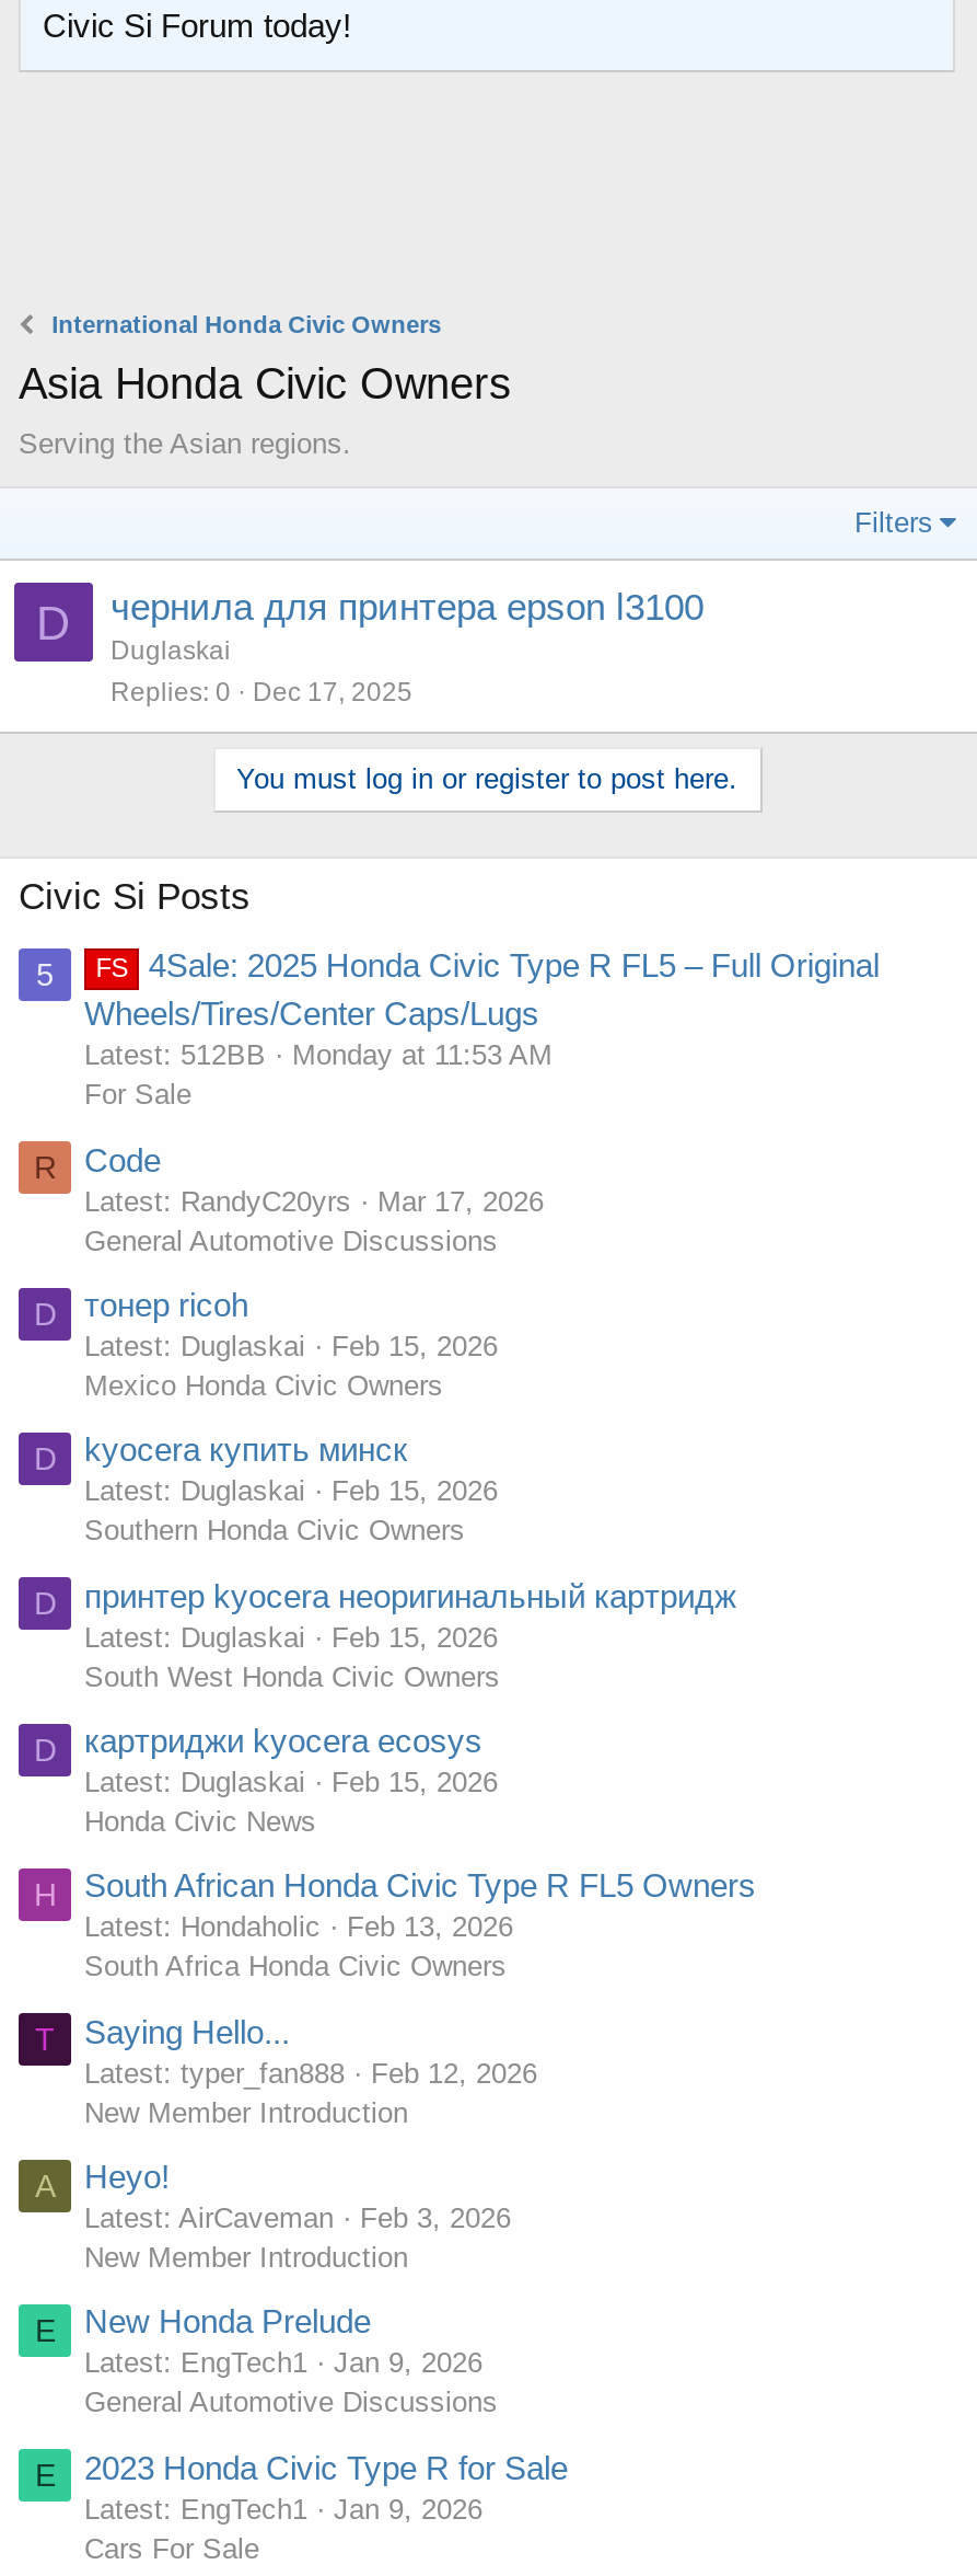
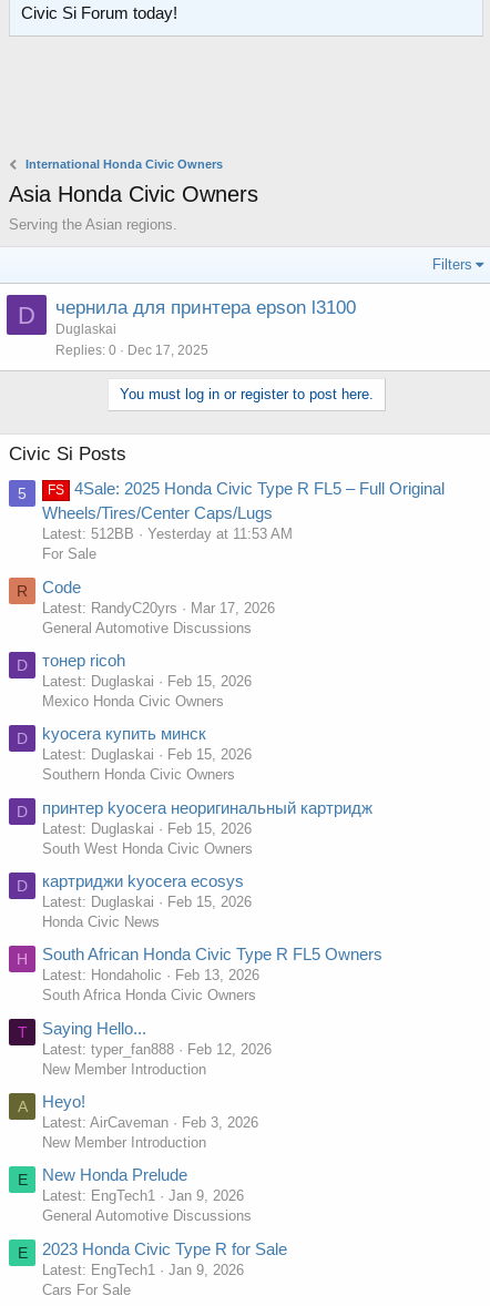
- Monday at 11:53 AM
+ Yesterday at 11:53 AM
